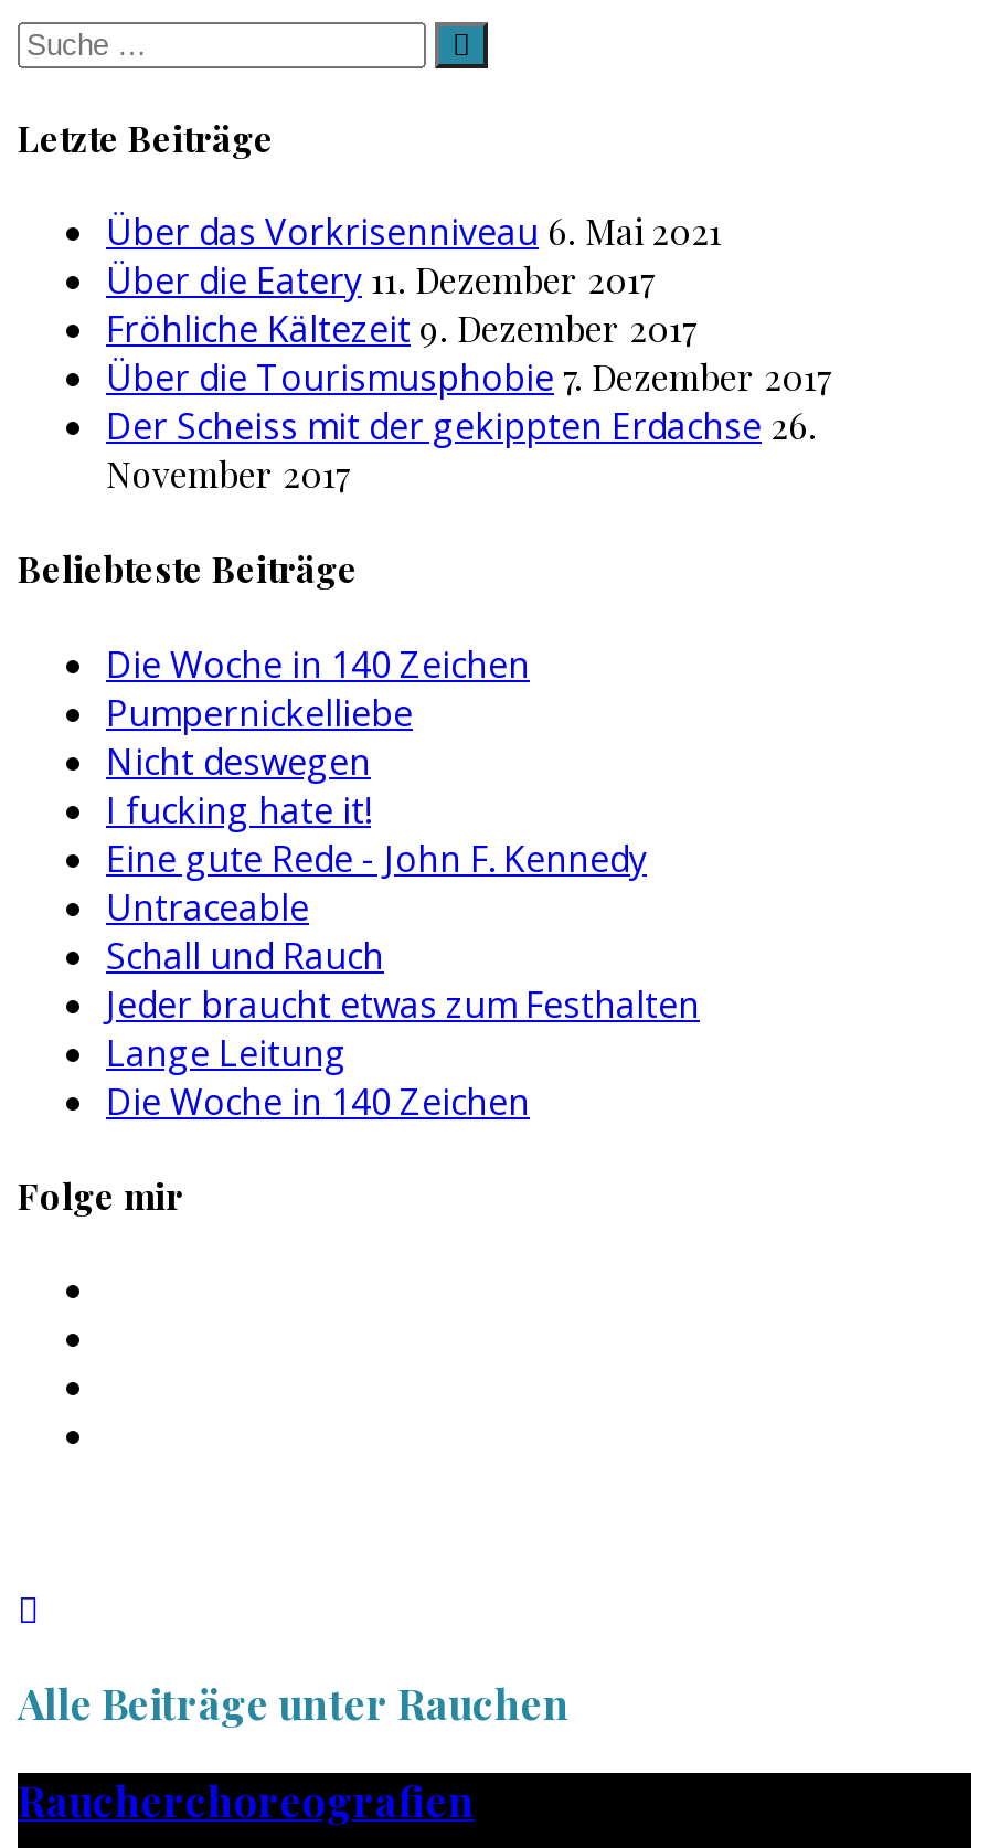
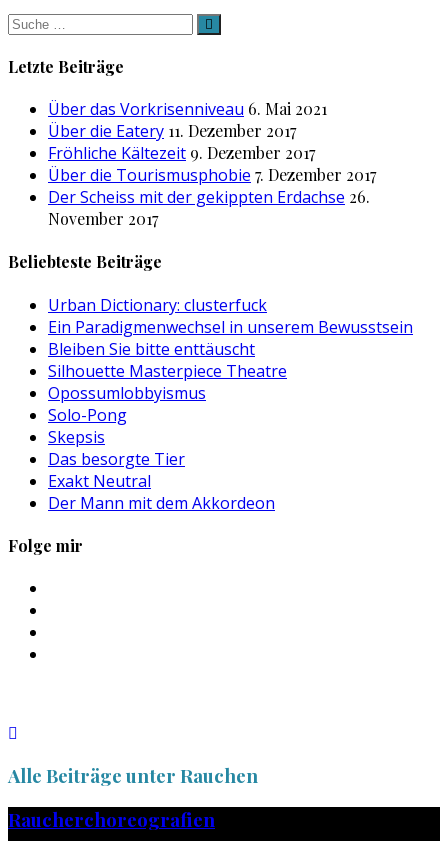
- Die Woche in 140 Zeichen
- Pumpernickelliebe
- Nicht deswegen
- I fucking hate it!
- Eine gute Rede - John F. Kennedy
- Untraceable
- Schall und Rauch
- Jeder braucht etwas zum Festhalten
- Lange Leitung
- Die Woche in 140 Zeichen
+ Urban Dictionary: clusterfuck
+ Ein Paradigmenwechsel in unserem Bewusstsein
+ Bleiben Sie bitte enttäuscht
+ Silhouette Masterpiece Theatre
+ Opossumlobbyismus
+ Solo-Pong
+ Skepsis
+ Das besorgte Tier
+ Exakt Neutral
+ Der Mann mit dem Akkordeon
